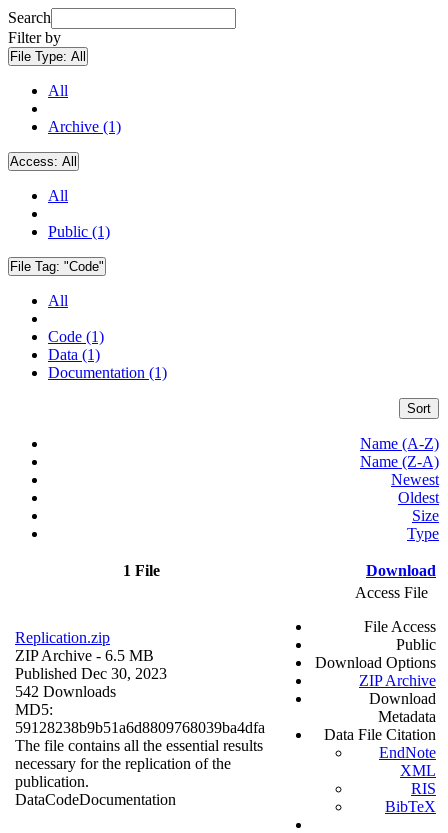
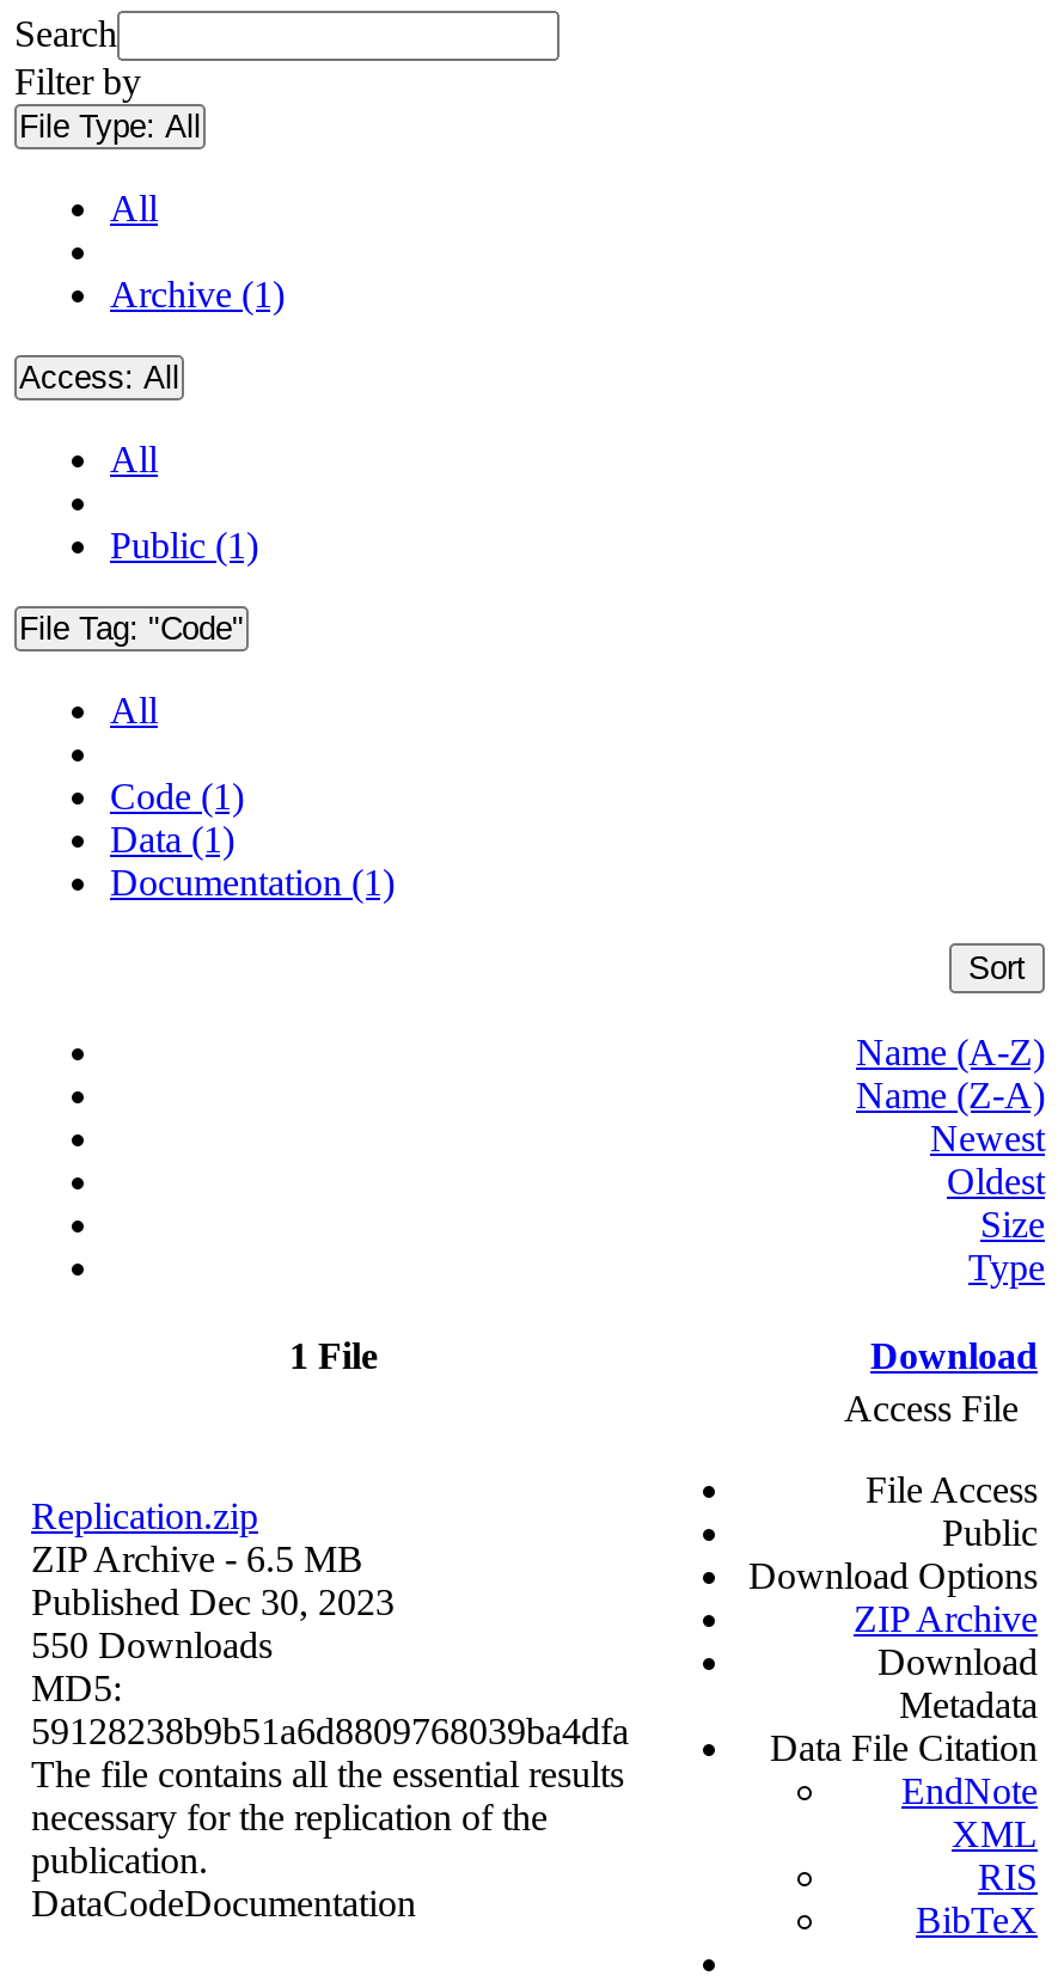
- 542 Downloads
+ 550 Downloads
